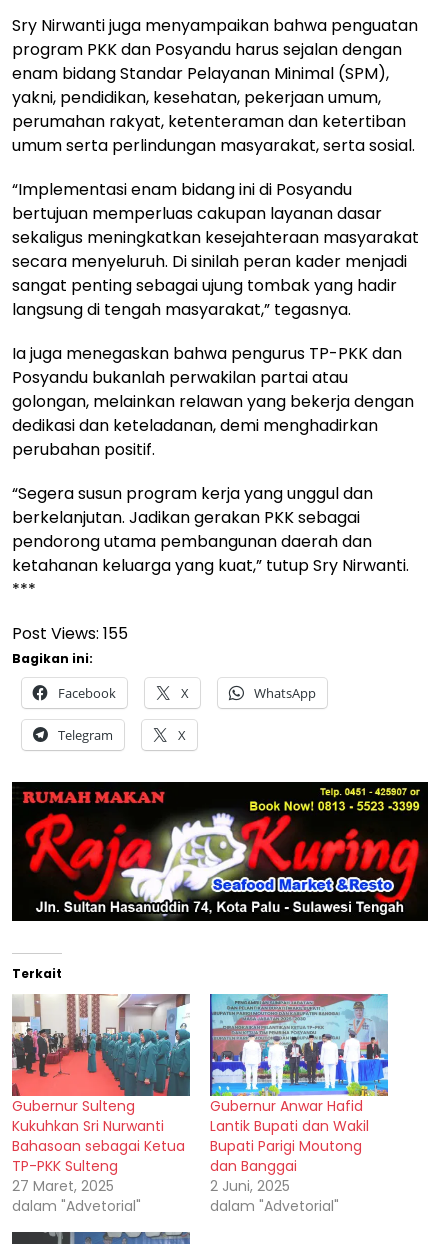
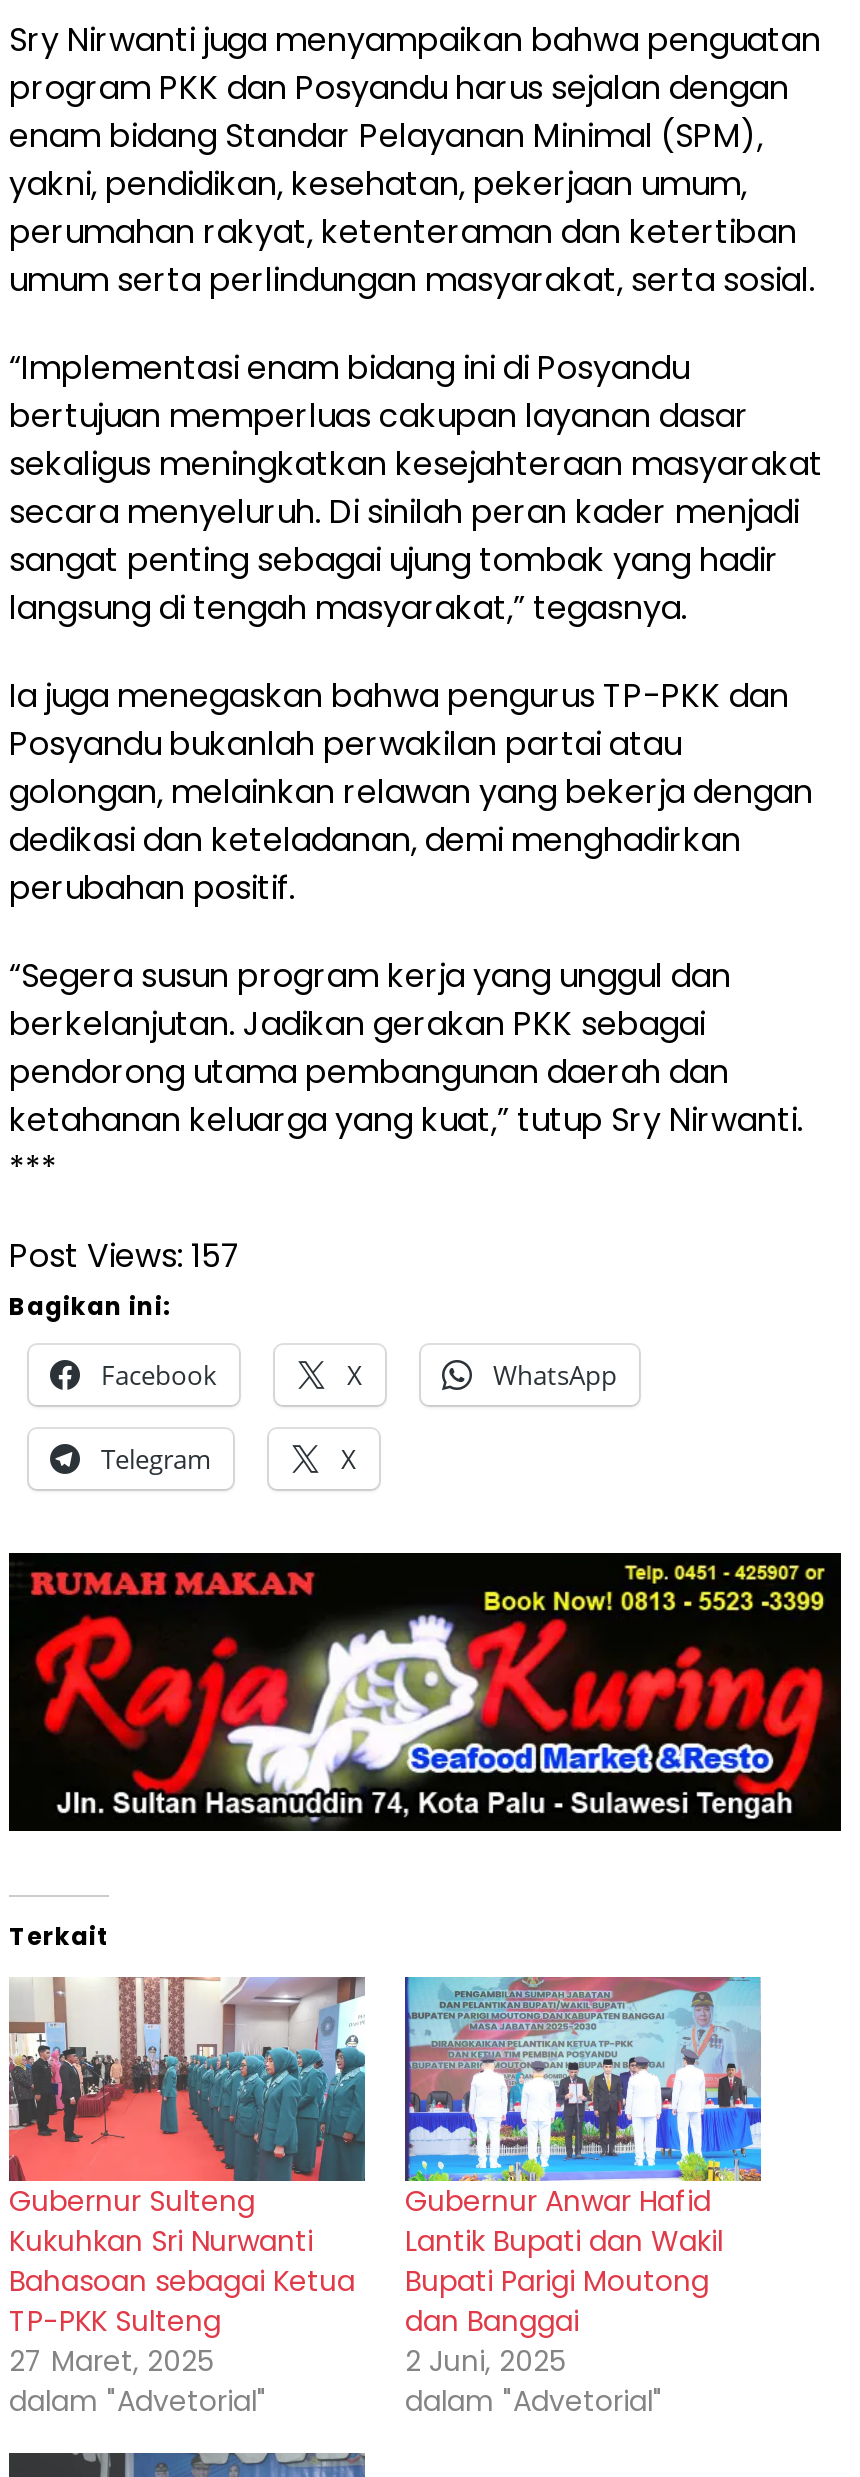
- Post Views: 155
+ Post Views: 157
